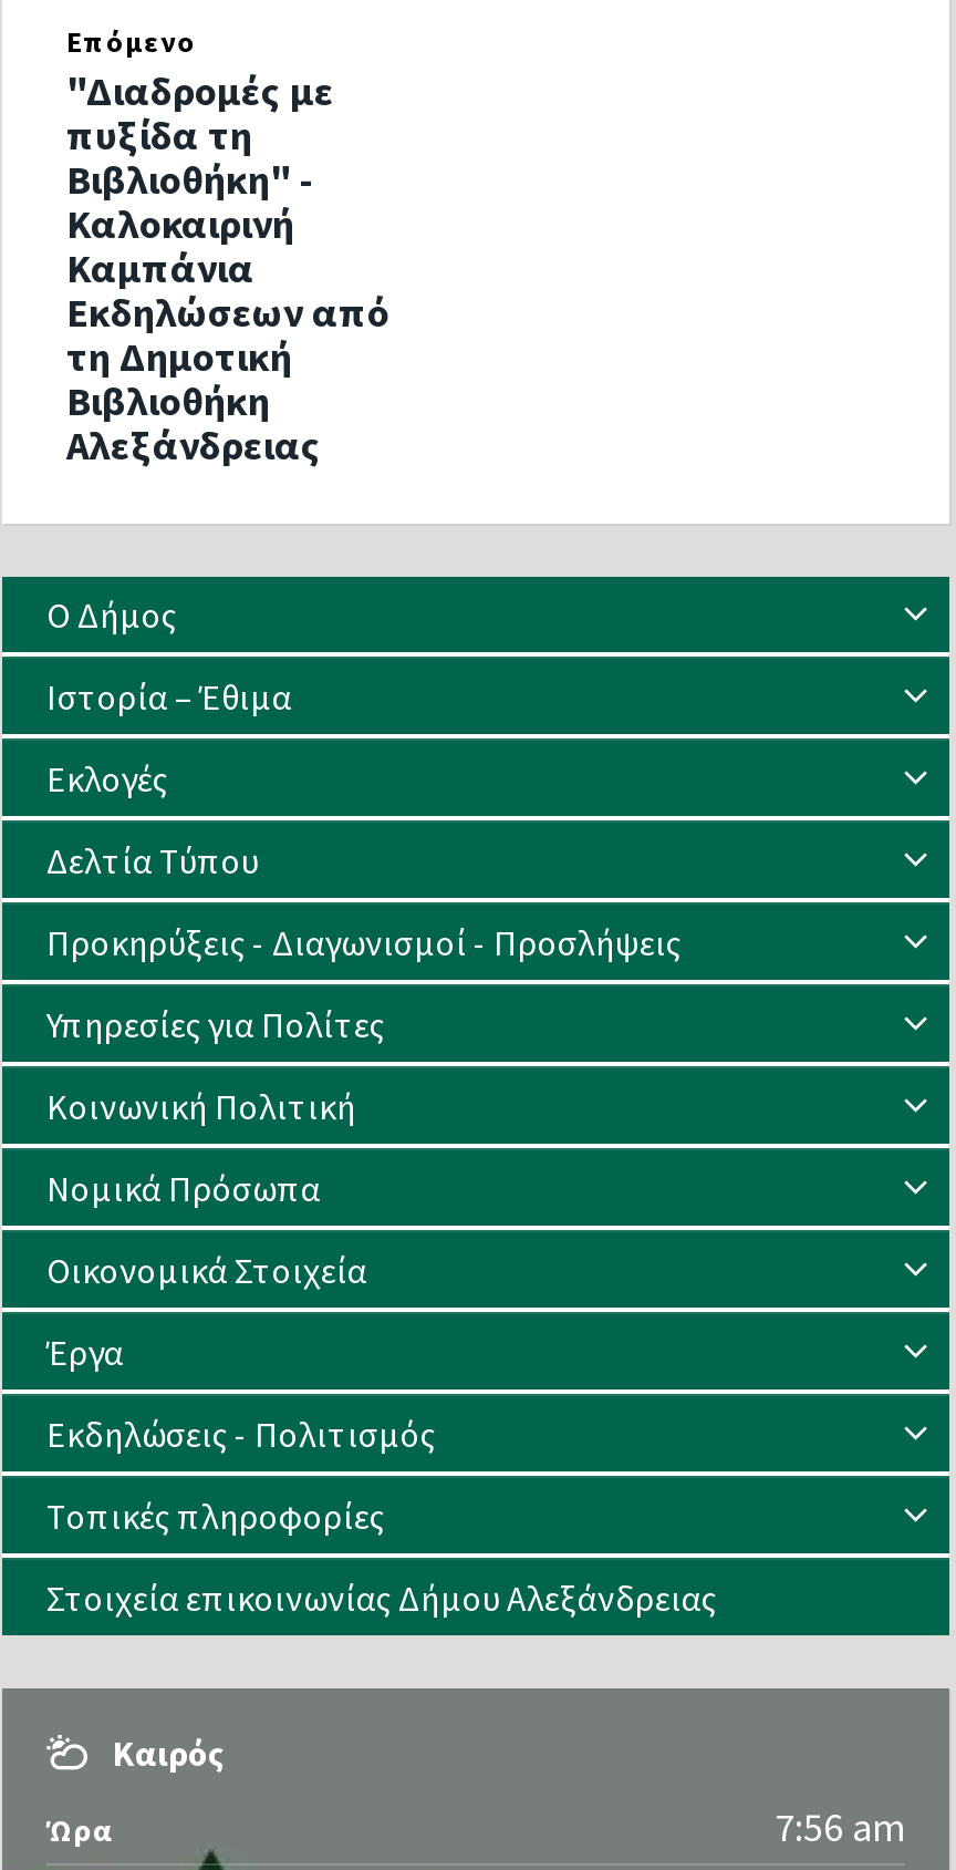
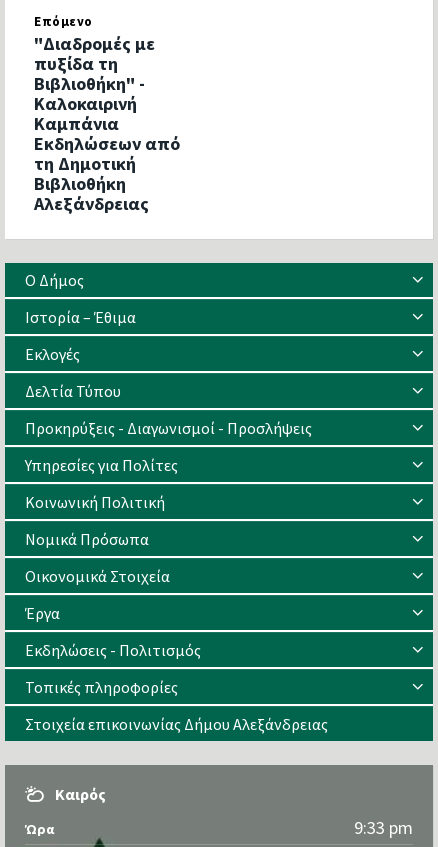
- 7:56 am
+ 9:33 pm
